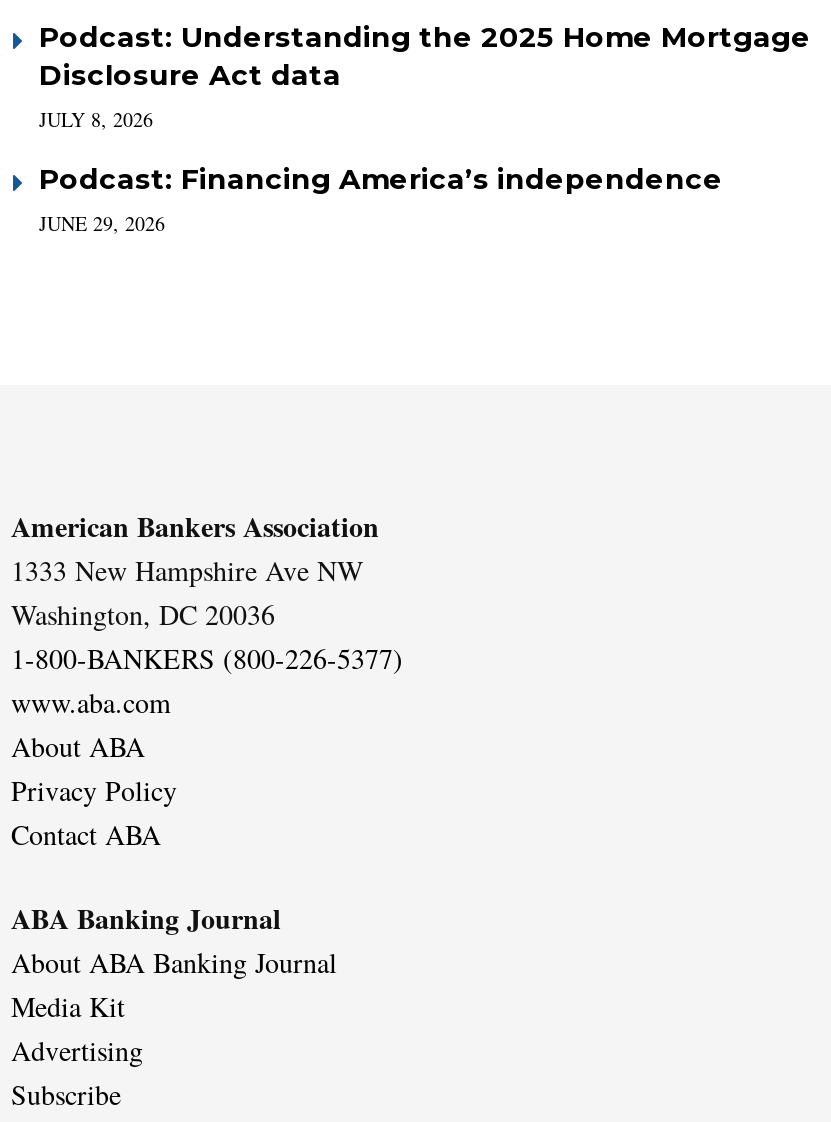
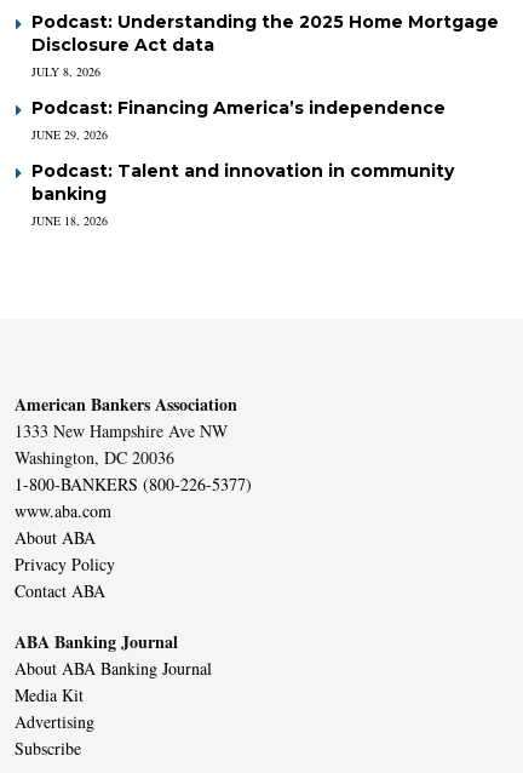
+ Podcast: Talent and innovation in community
+ banking
+ JUNE 18, 2026
